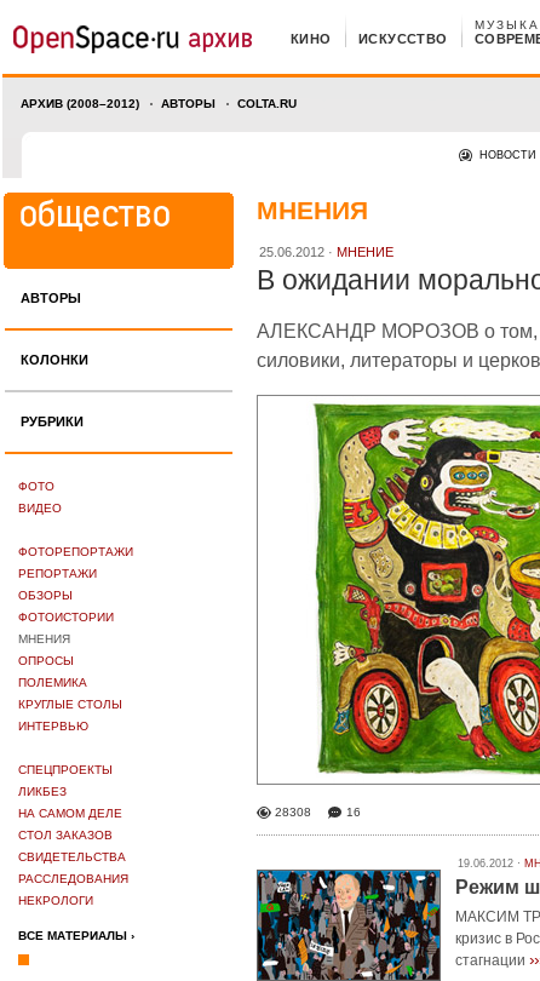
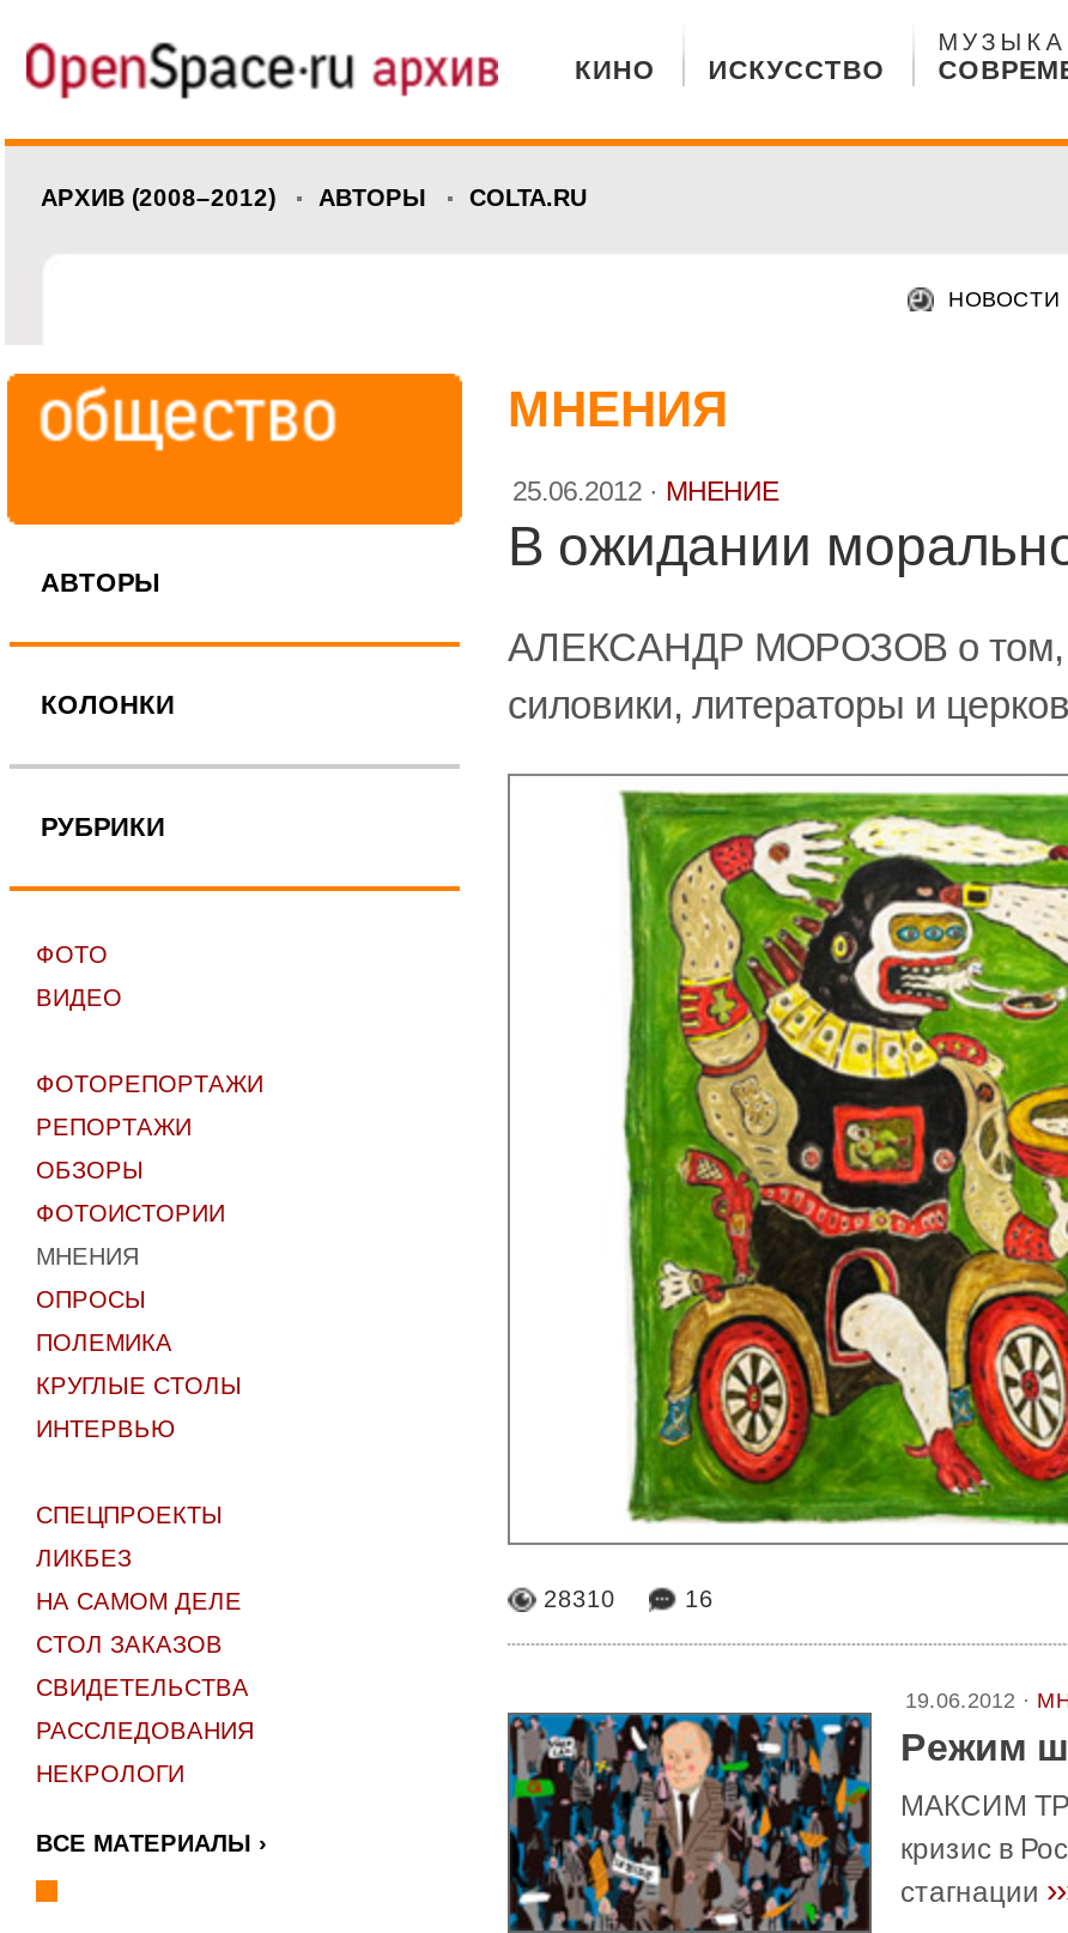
- 28308
+ 28310
